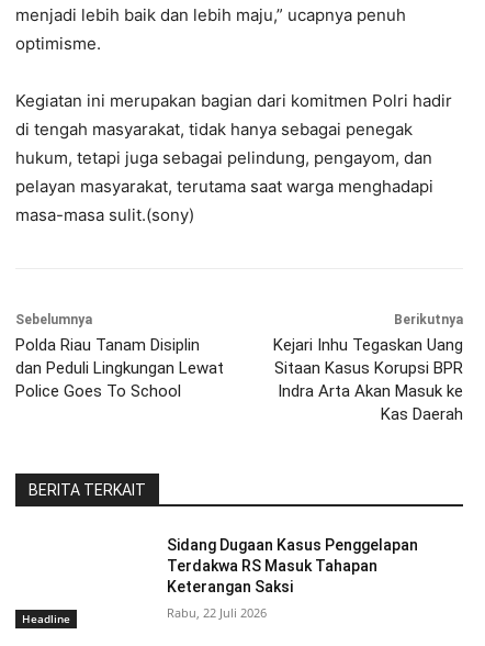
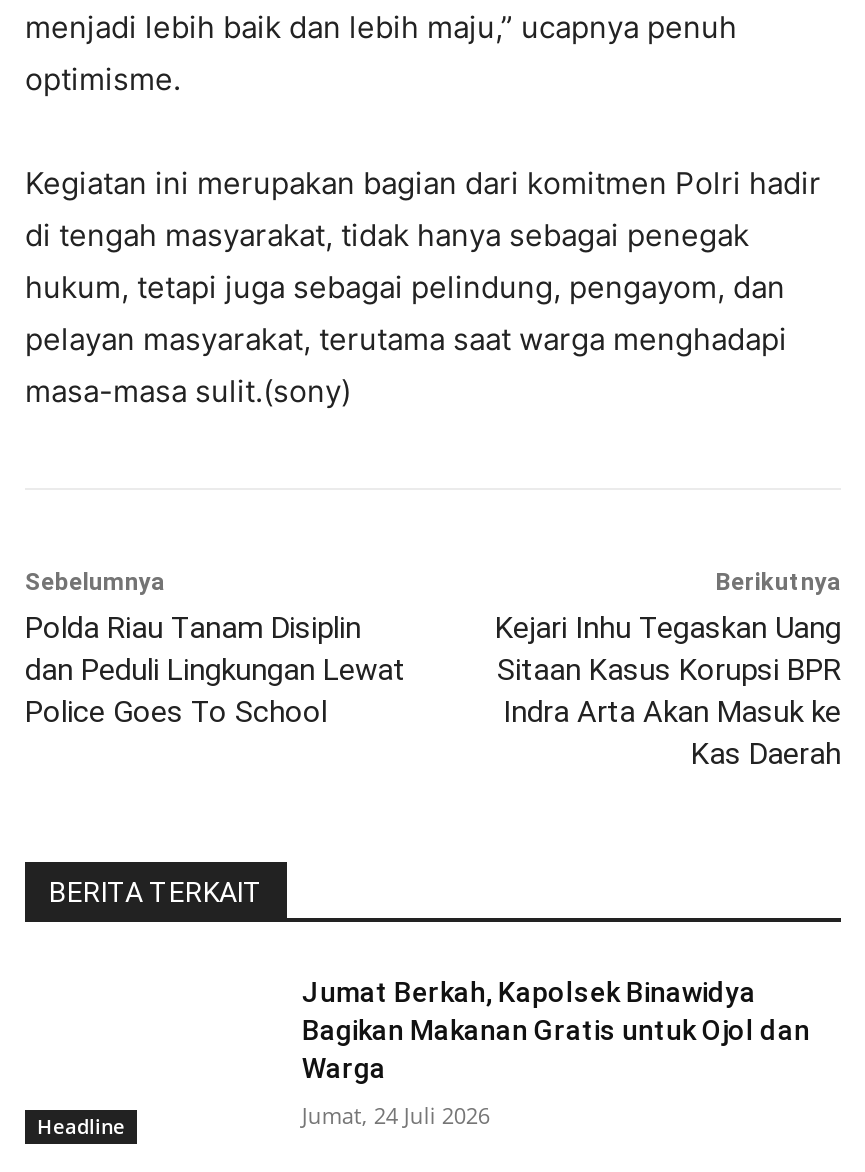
- Sidang Dugaan Kasus Penggelapan
- Terdakwa RS Masuk Tahapan
- Keterangan Saksi
+ Jumat Berkah, Kapolsek Binawidya
+ Bagikan Makanan Gratis untuk Ojol dan
+ Warga

- Rabu, 22 Juli 2026
+ Jumat, 24 Juli 2026
